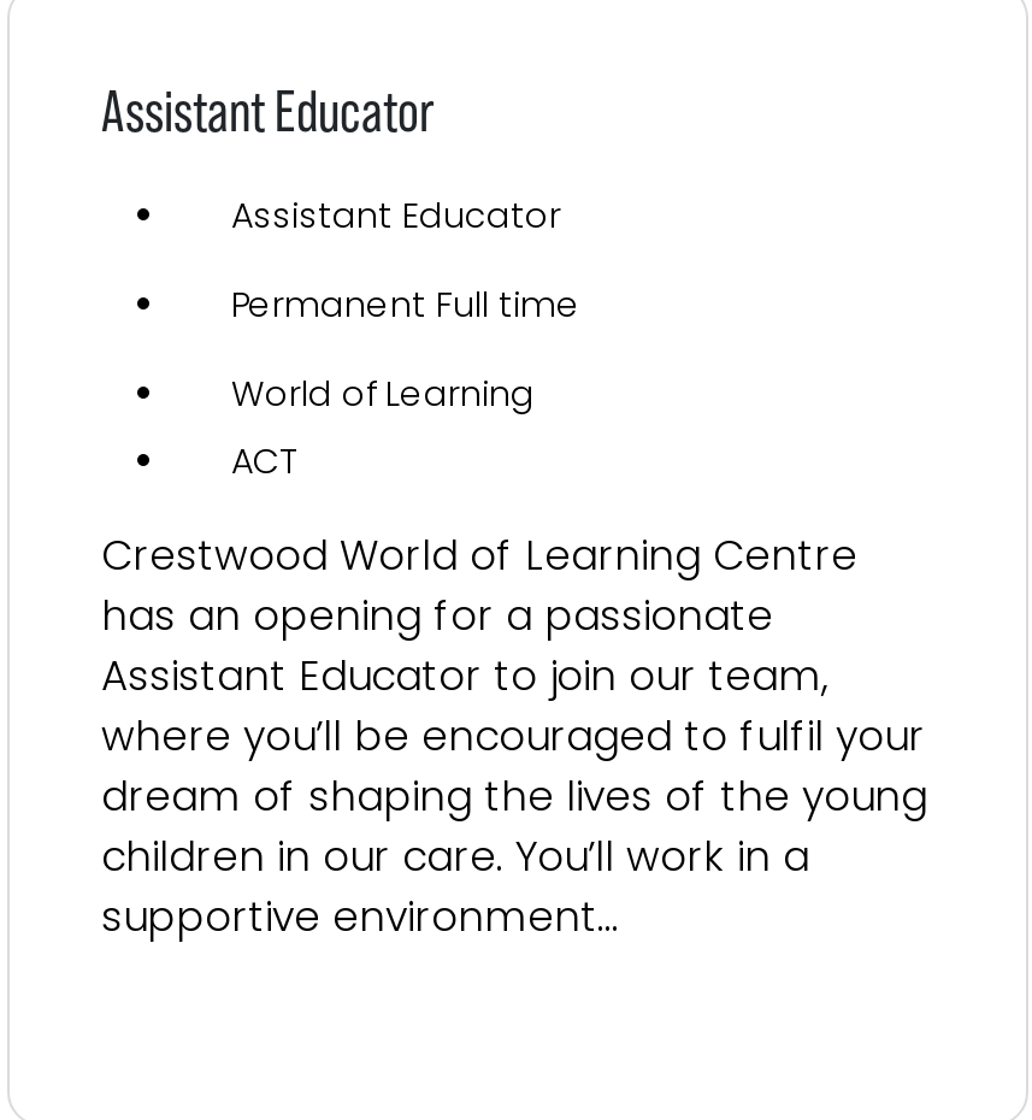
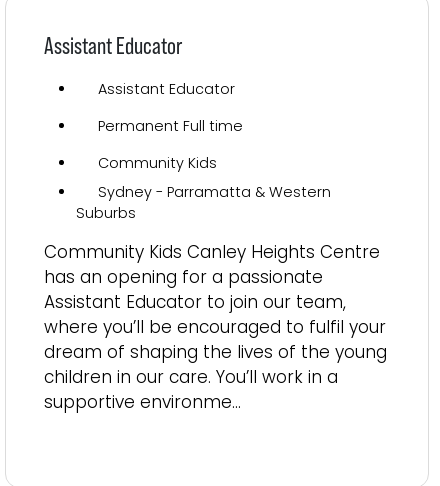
- World of Learning
- ACT
+ Community Kids
+ Sydney - Parramatta & Western
+ Suburbs

- Crestwood World of Learning Centre
+ Community Kids Canley Heights Centre

- supportive environment...
+ supportive environme...
